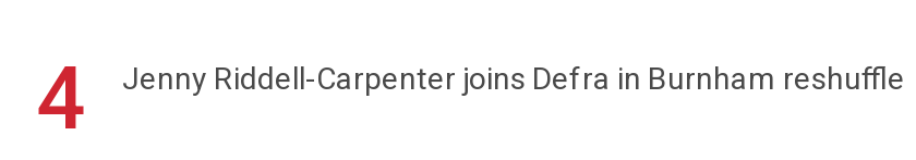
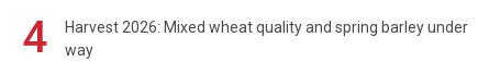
- Jenny Riddell-Carpenter joins Defra in Burnham reshuffle
+ Harvest 2026: Mixed wheat quality and spring barley under
+ way
